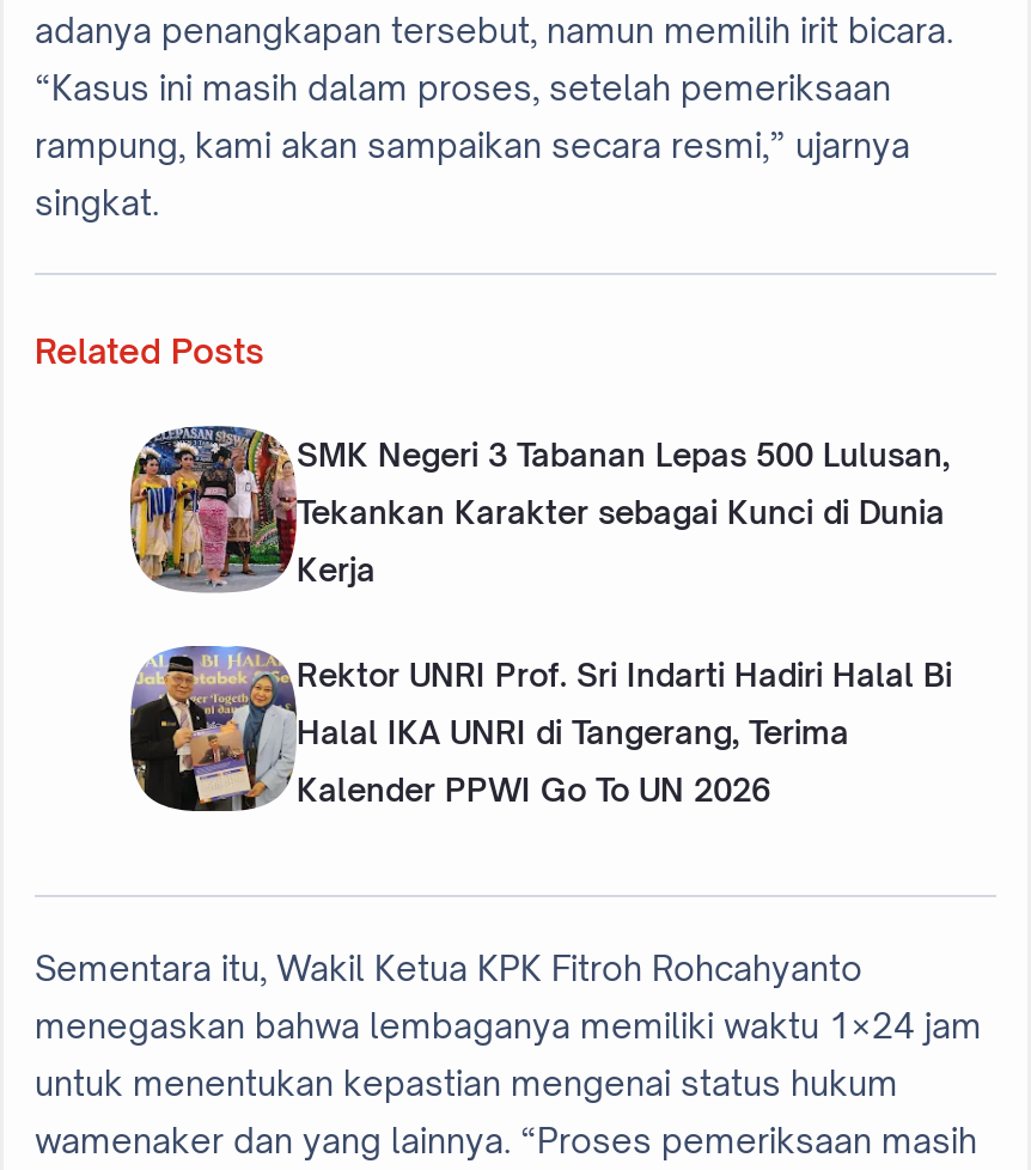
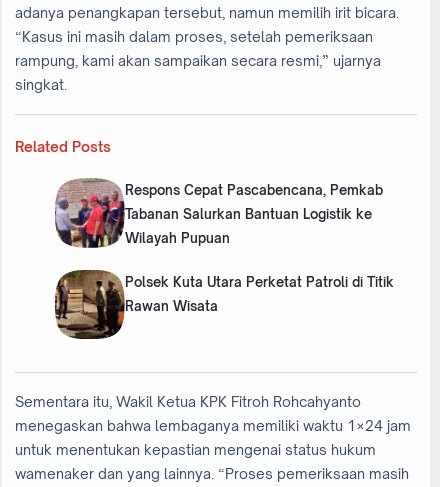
- [image]
- SMK Negeri 3 Tabanan Lepas 500 Lulusan,
- Tekankan Karakter sebagai Kunci di Dunia
- Kerja
- Rektor UNRI Prof. Sri Indarti Hadiri Halal Bi
- Halal IKA UNRI di Tangerang, Terima
- Kalender PPWI Go To UN 2026
+ [image]
+ Respons Cepat Pascabencana, Pemkab
+ Tabanan Salurkan Bantuan Logistik ke
+ Wilayah Pupuan
+ Polsek Kuta Utara Perketat Patroli di Titik
+ Rawan Wisata

- [image]
+ [image]
